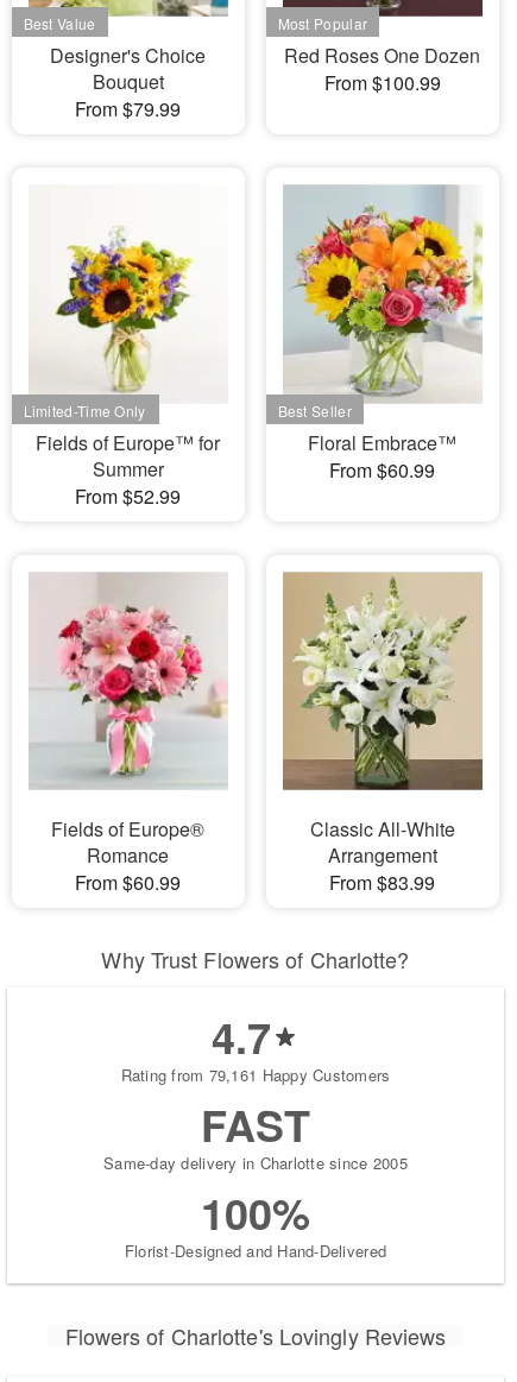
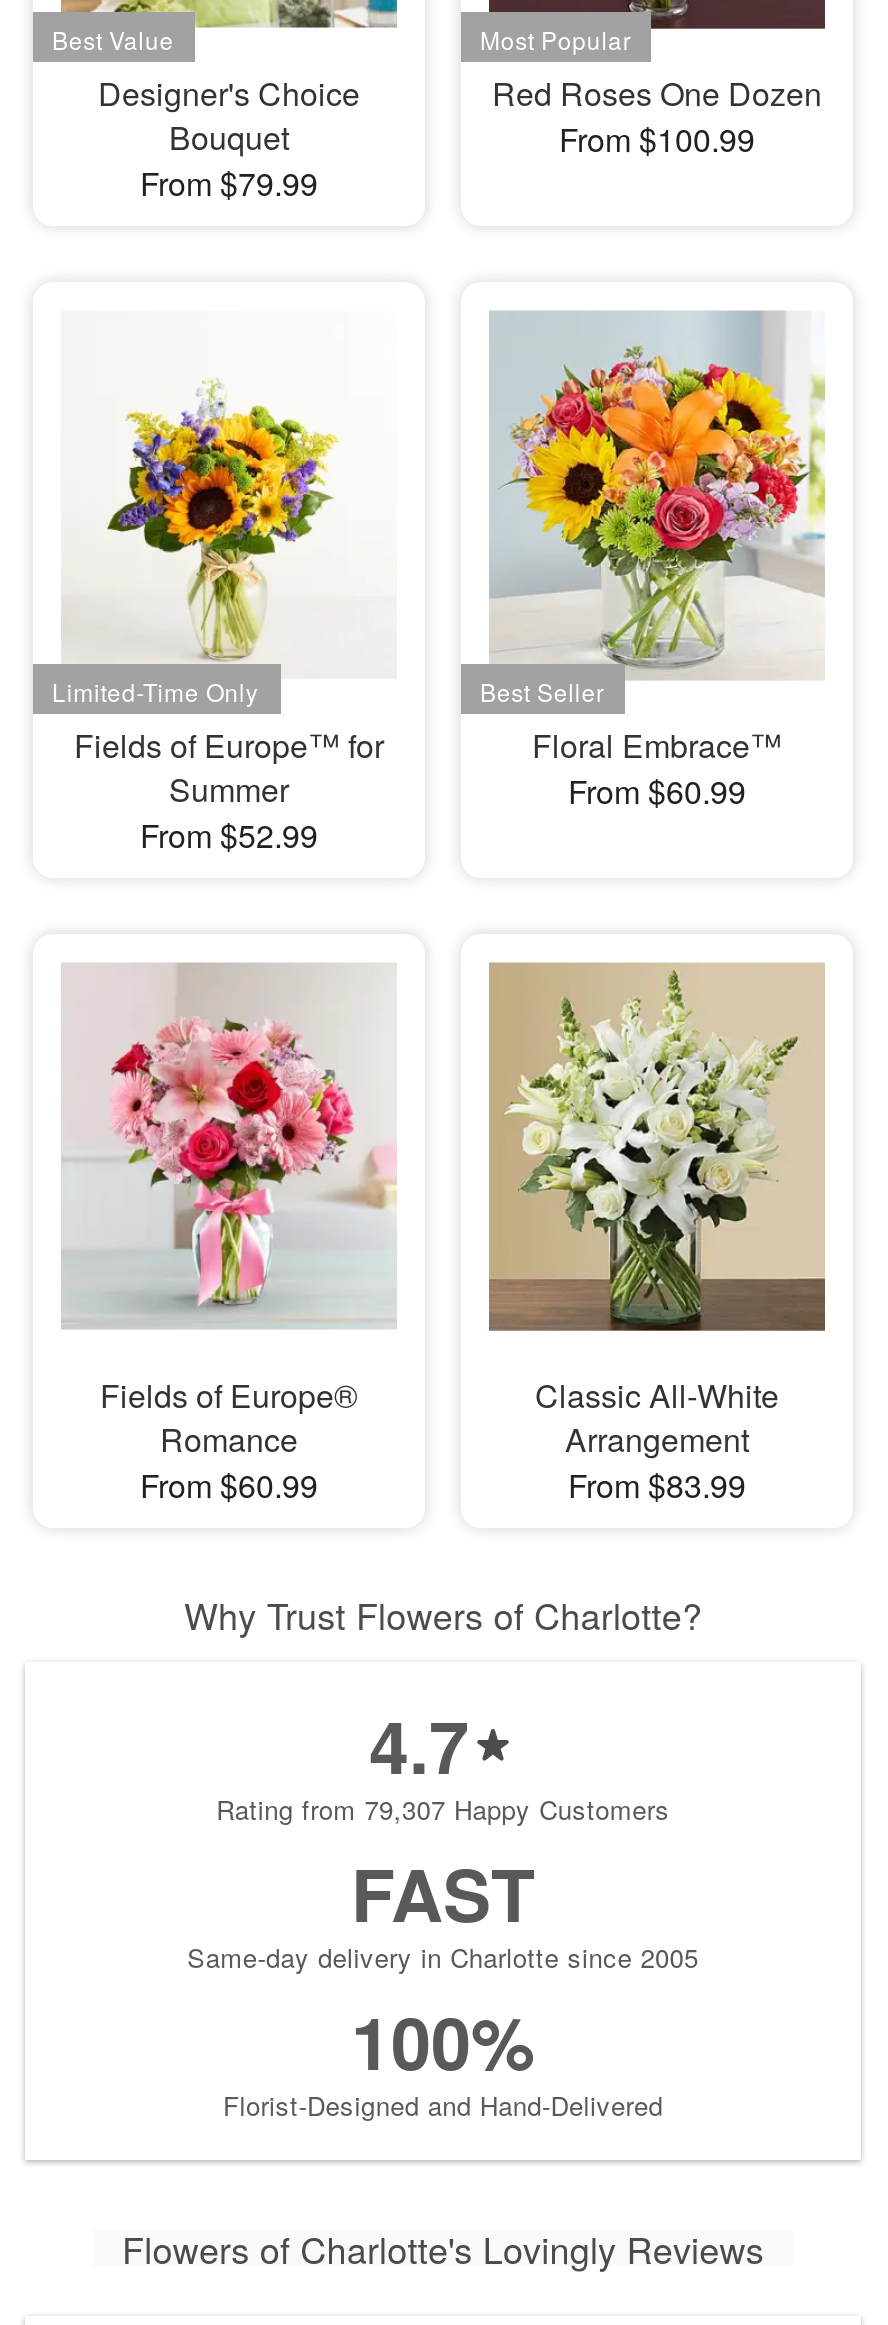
- Rating from 79,161 Happy Customers
+ Rating from 79,307 Happy Customers
